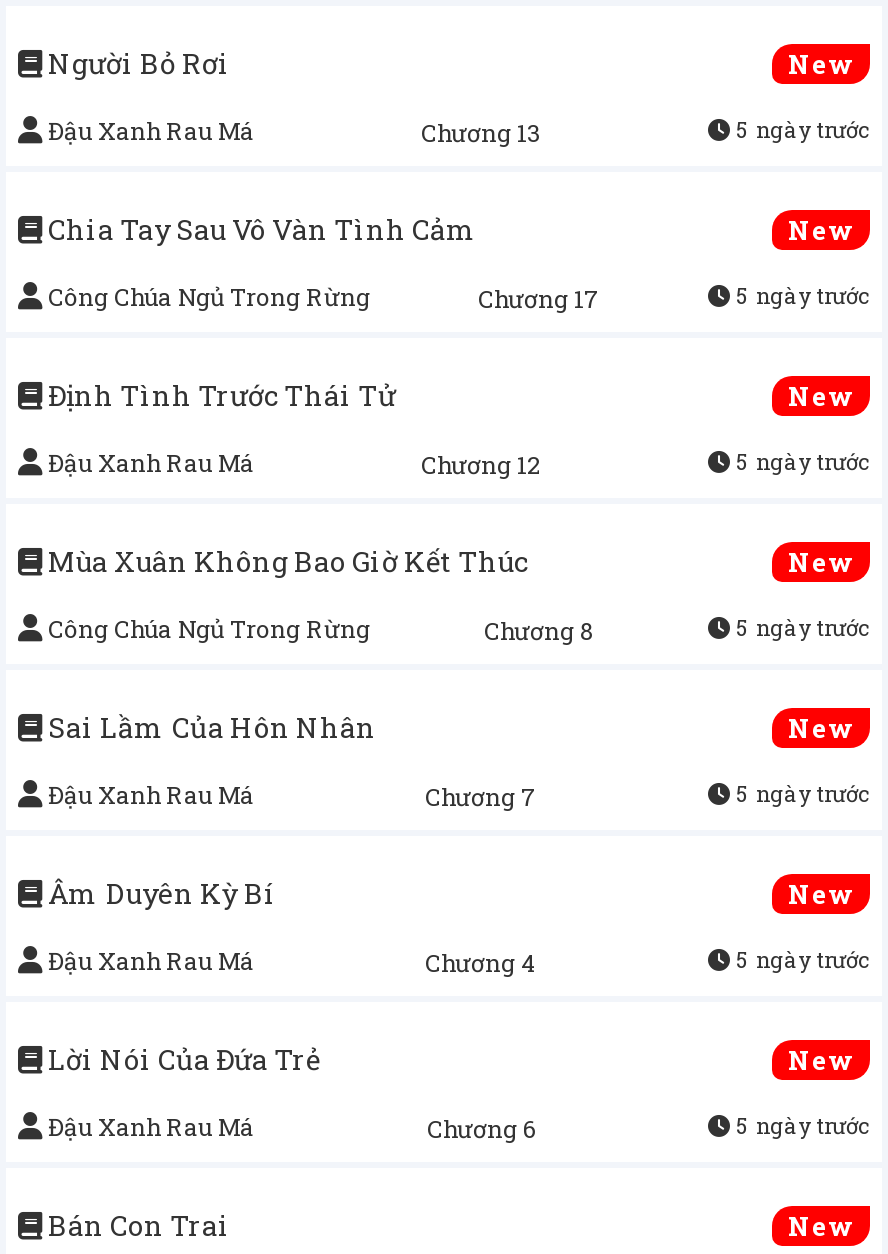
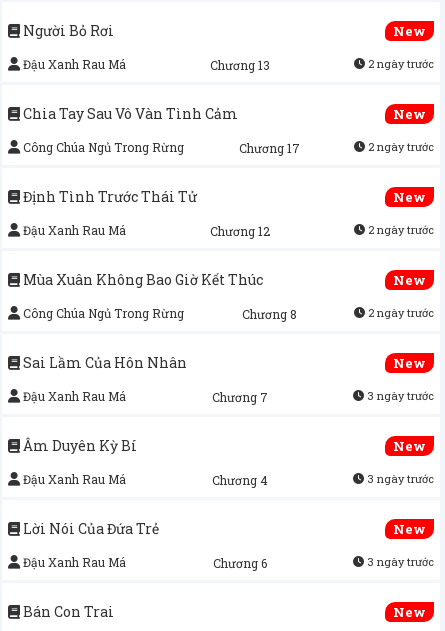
- 5 ngày trước
+ 2 ngày trước

- 5 ngày trước
+ 2 ngày trước

- 5 ngày trước
+ 2 ngày trước

- 5 ngày trước
+ 2 ngày trước

- 5 ngày trước
+ 3 ngày trước

- 5 ngày trước
+ 3 ngày trước

- 5 ngày trước
+ 3 ngày trước
